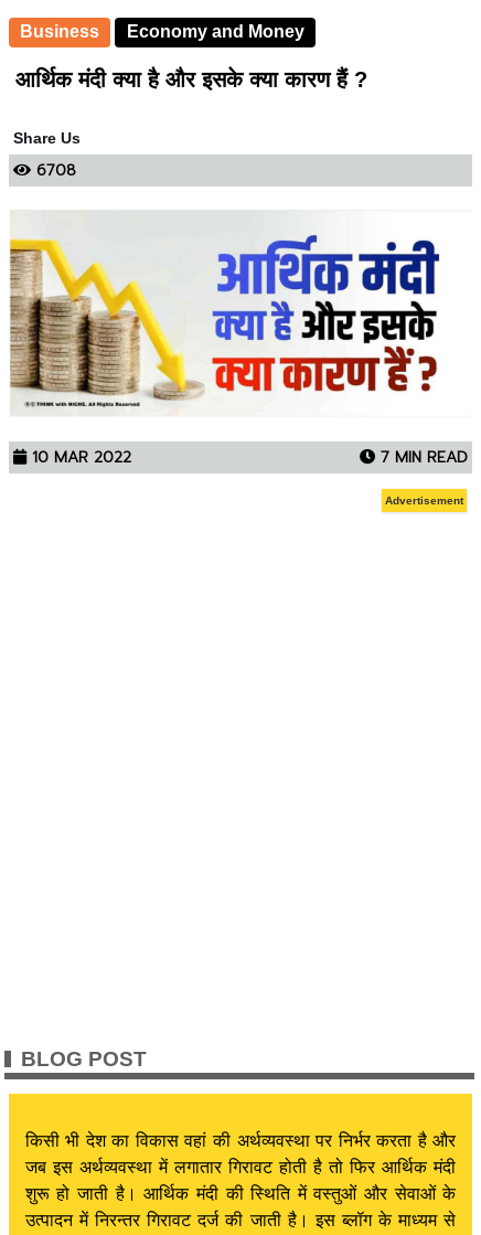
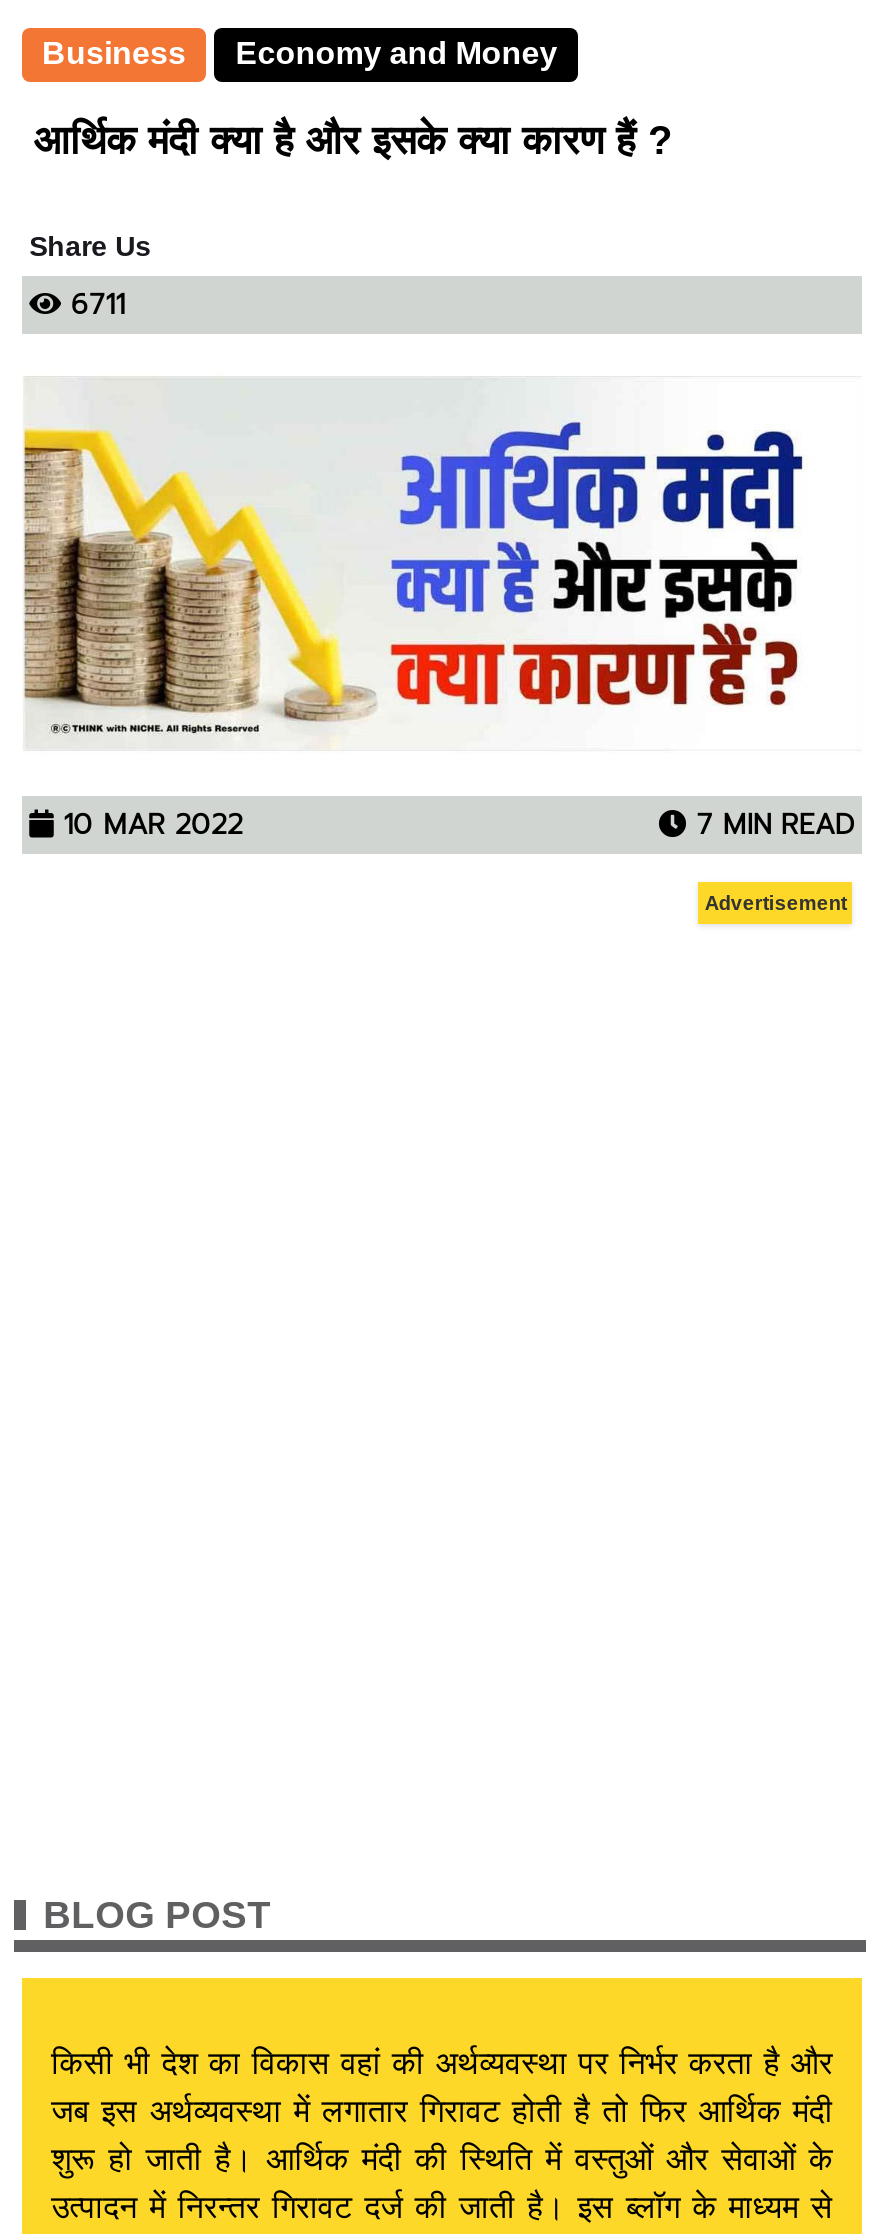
- 6708
+ 6711
